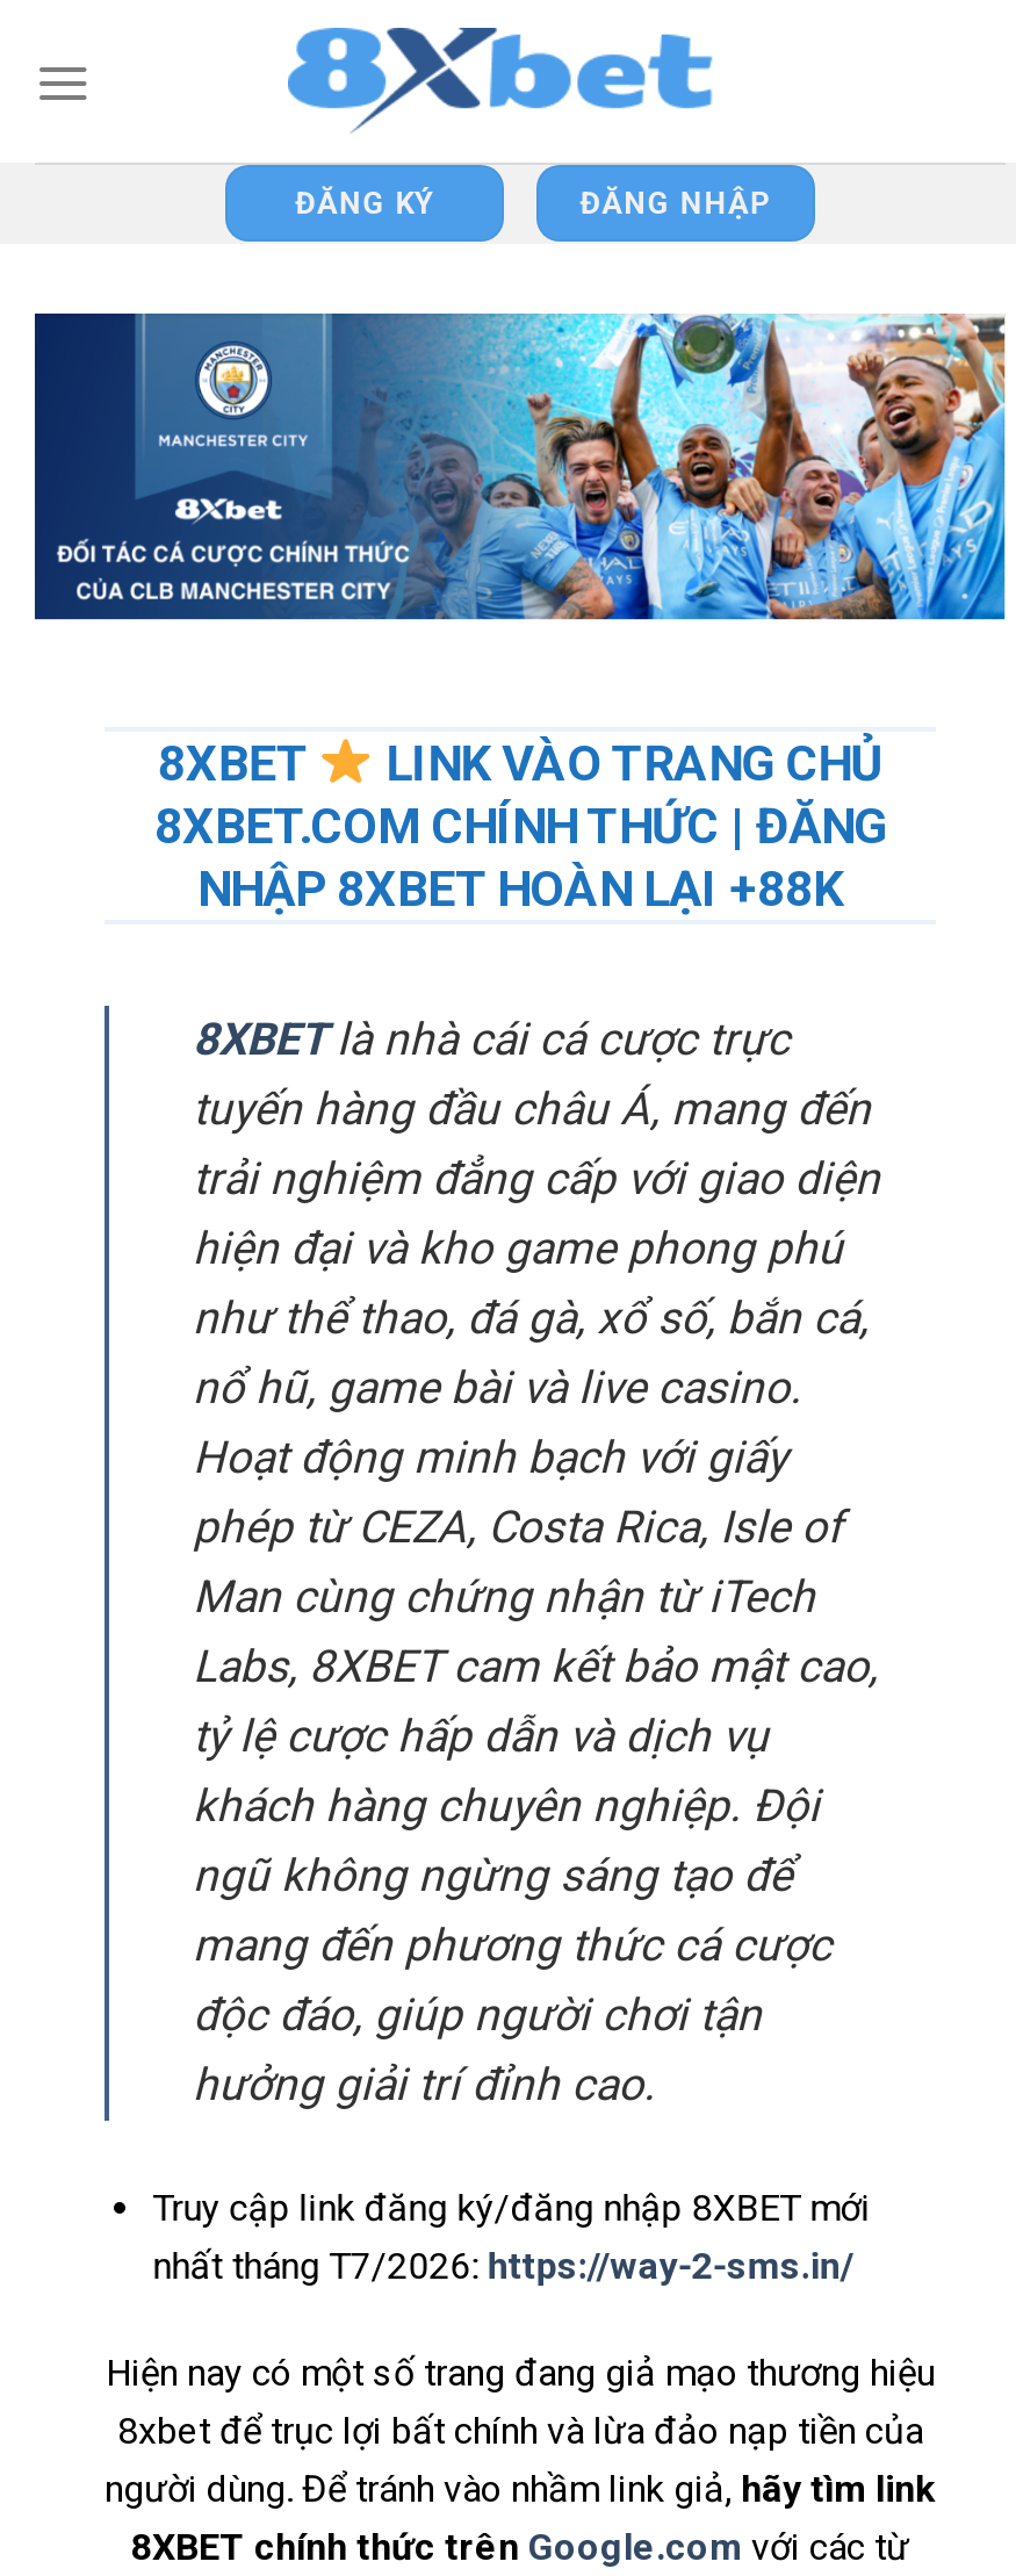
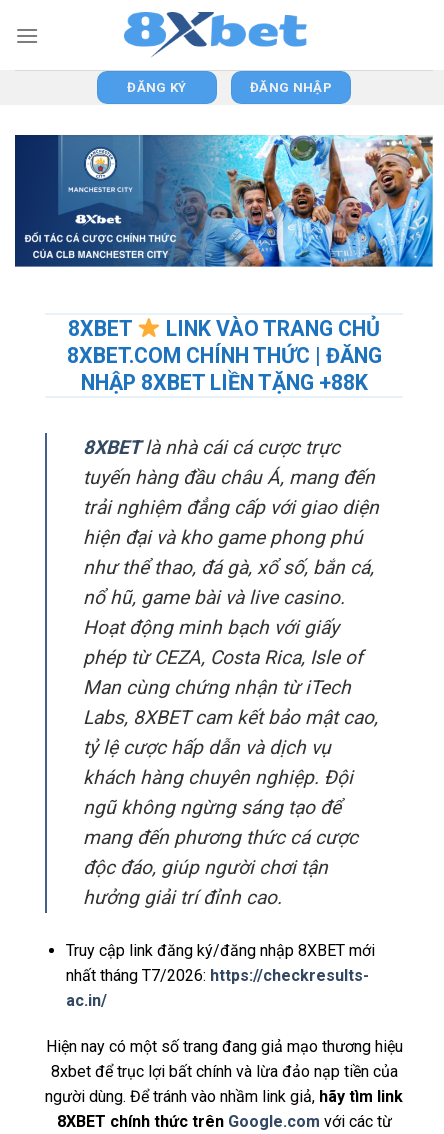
- NHẬP 8XBET HOÀN LẠI +88K
+ NHẬP 8XBET LIỀN TẶNG +88K

- nhất tháng T7/2026: https://way-2-sms.in/
+ nhất tháng T7/2026: https://checkresults-
+ ac.in/
